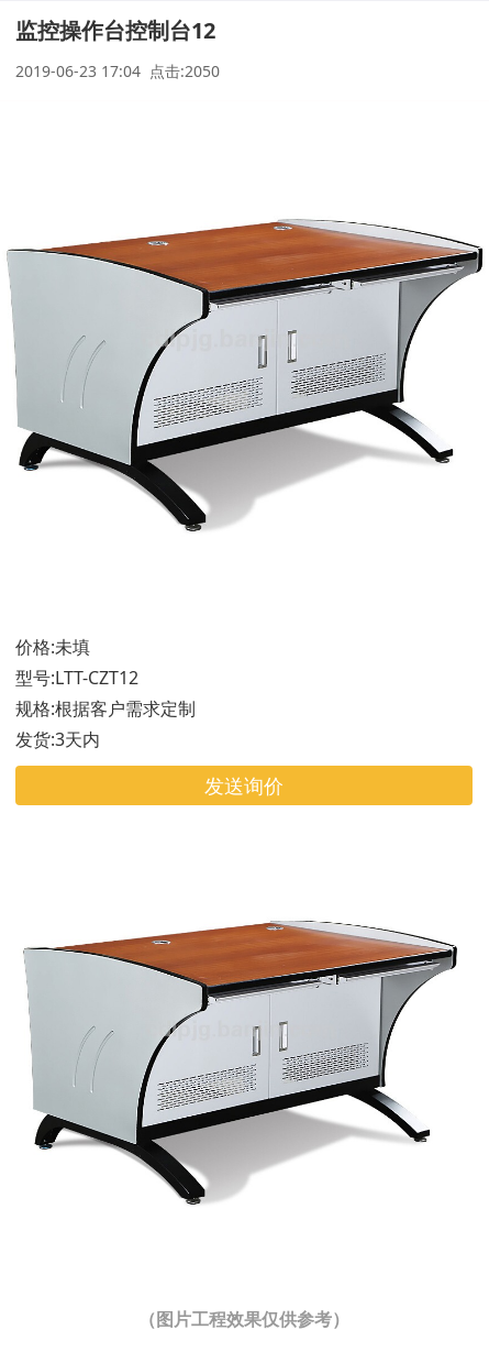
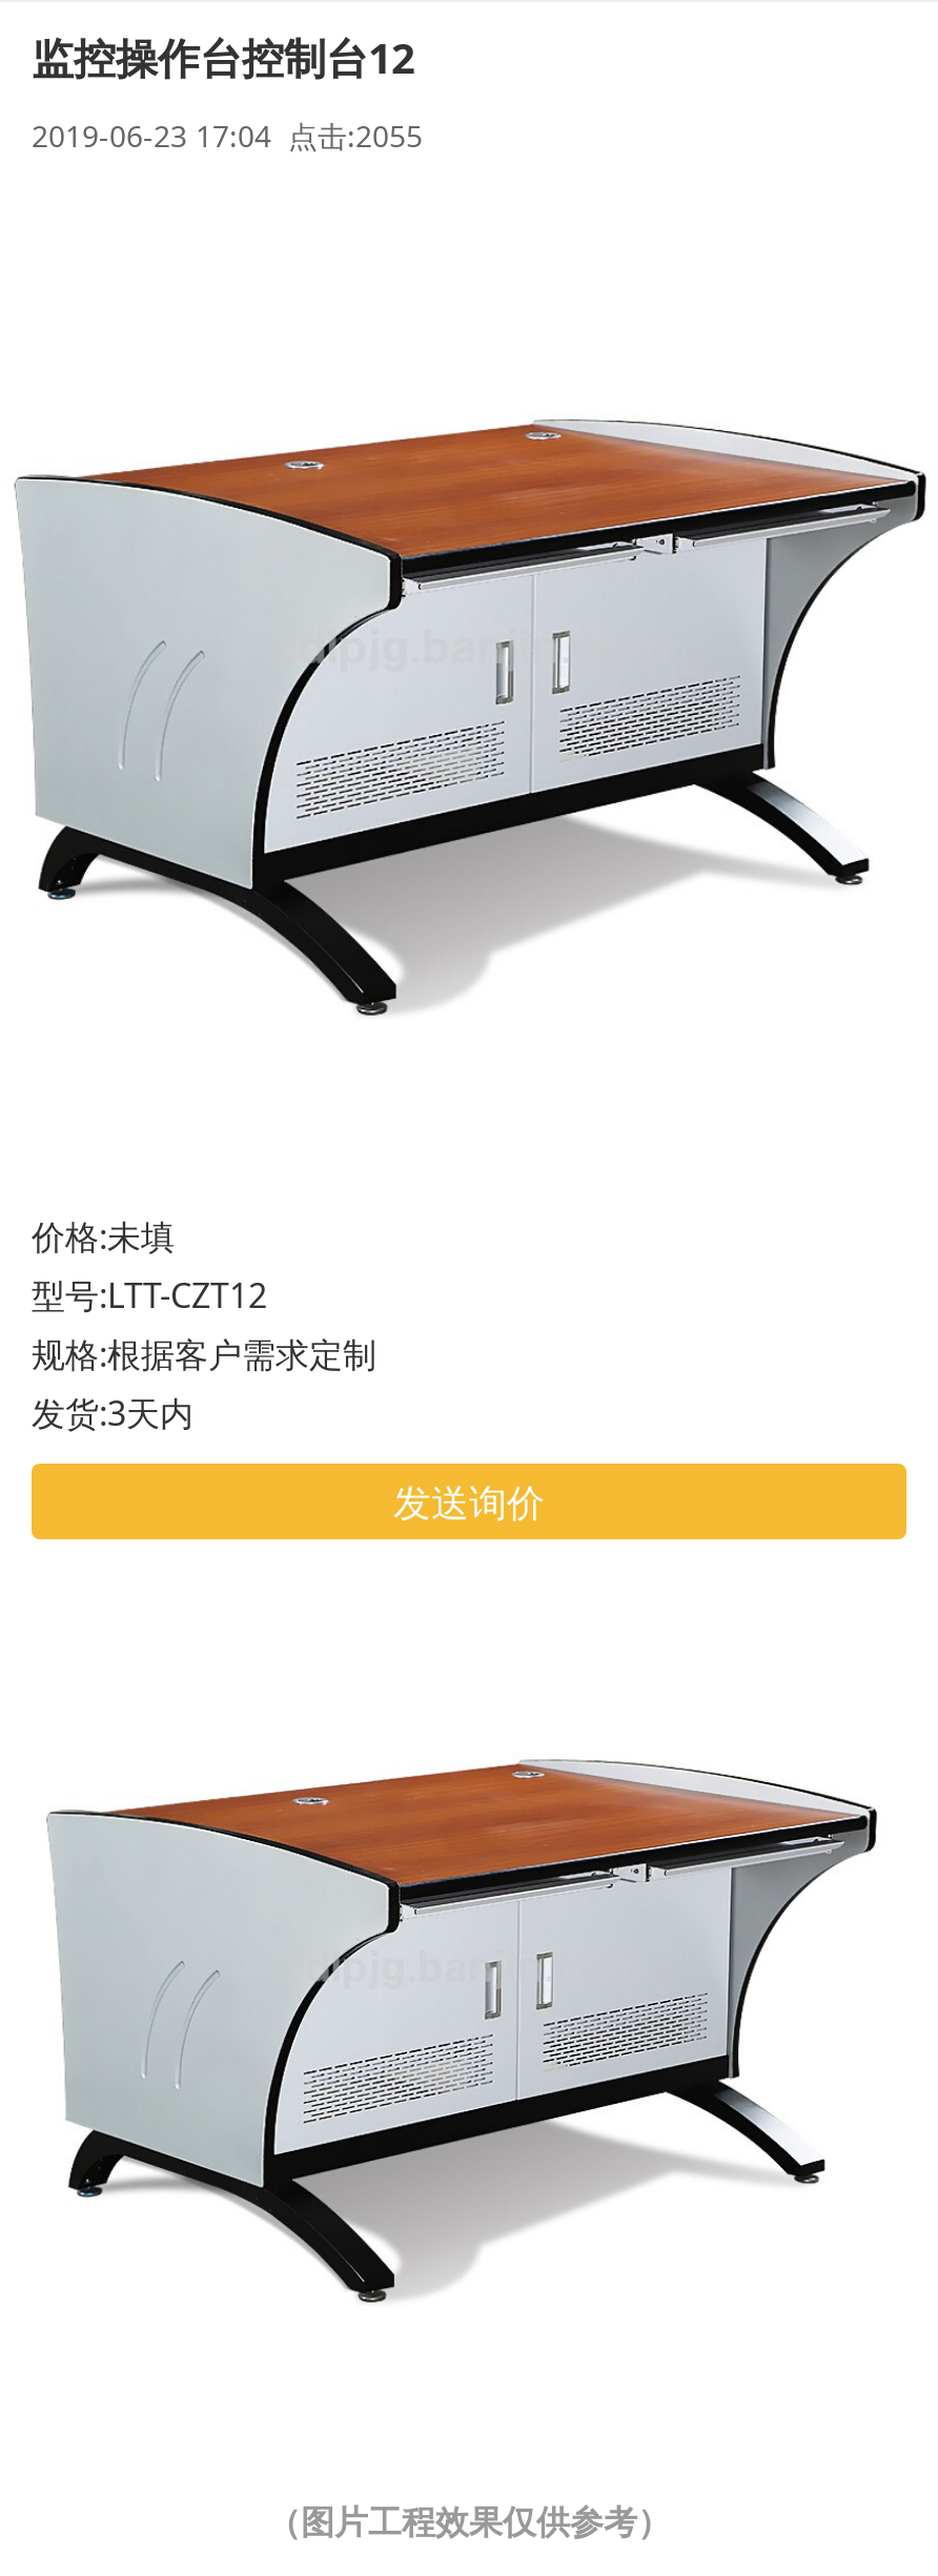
- 2019-06-23 17:04 点击:2050
+ 2019-06-23 17:04 点击:2055
